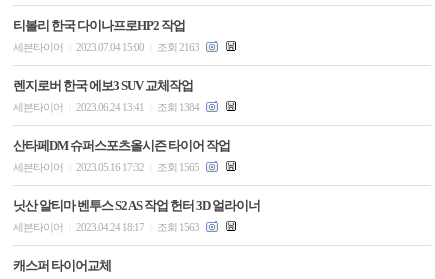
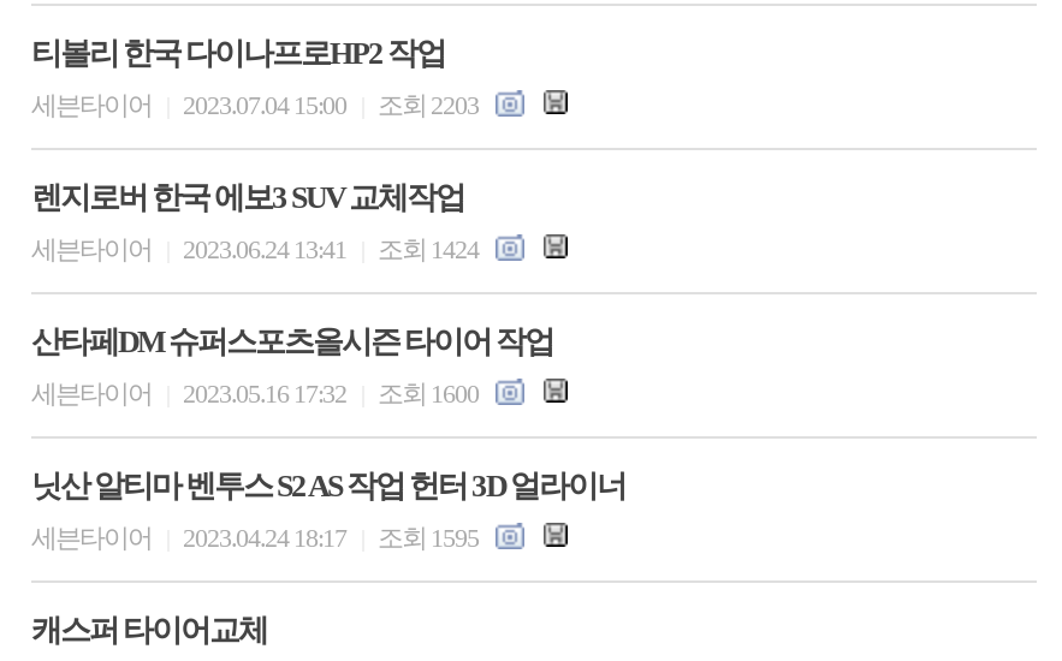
- 세븐타이어 2023.07.04 15:00 조회 2163
+ 세븐타이어 2023.07.04 15:00 조회 2203

- 세븐타이어 2023.06.24 13:41 조회 1384
+ 세븐타이어 2023.06.24 13:41 조회 1424

- 세븐타이어 2023.05.16 17:32 조회 1565
+ 세븐타이어 2023.05.16 17:32 조회 1600

- 세븐타이어 2023.04.24 18:17 조회 1563
+ 세븐타이어 2023.04.24 18:17 조회 1595
